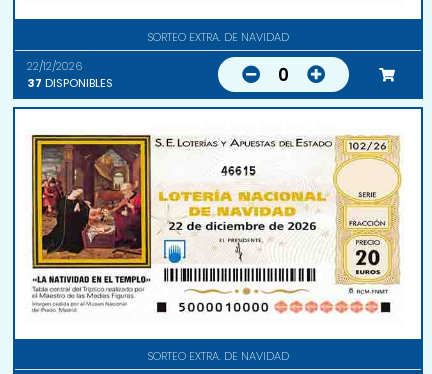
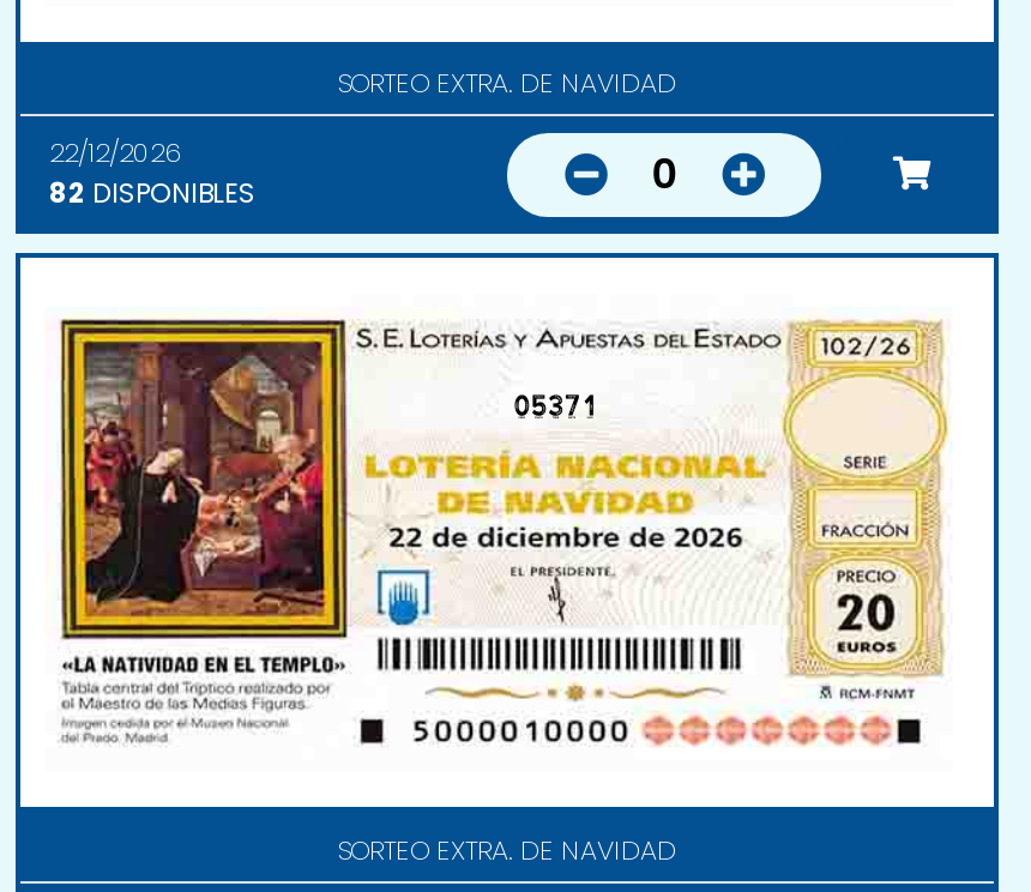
- 37 DISPONIBLES
+ 82 DISPONIBLES

- 46615
+ 05371
